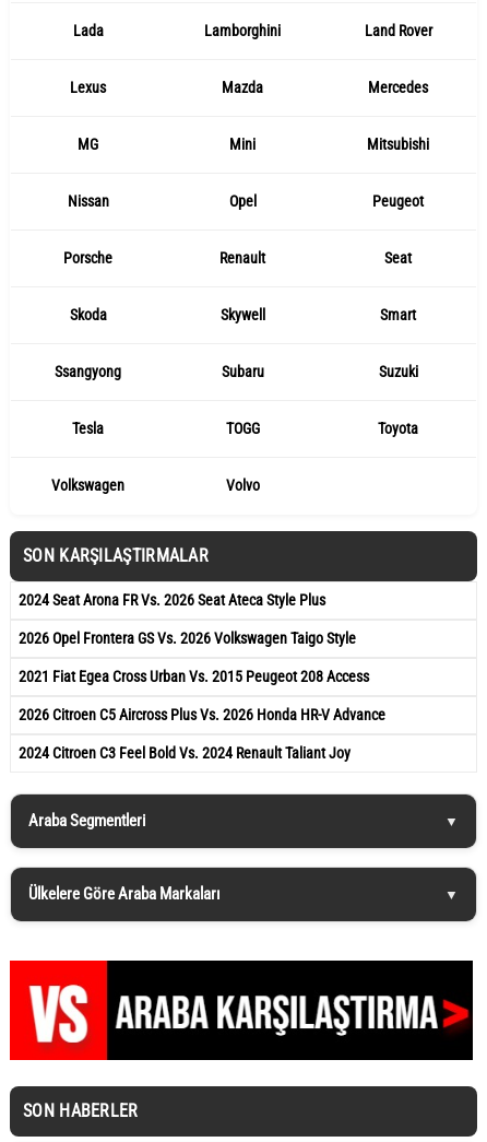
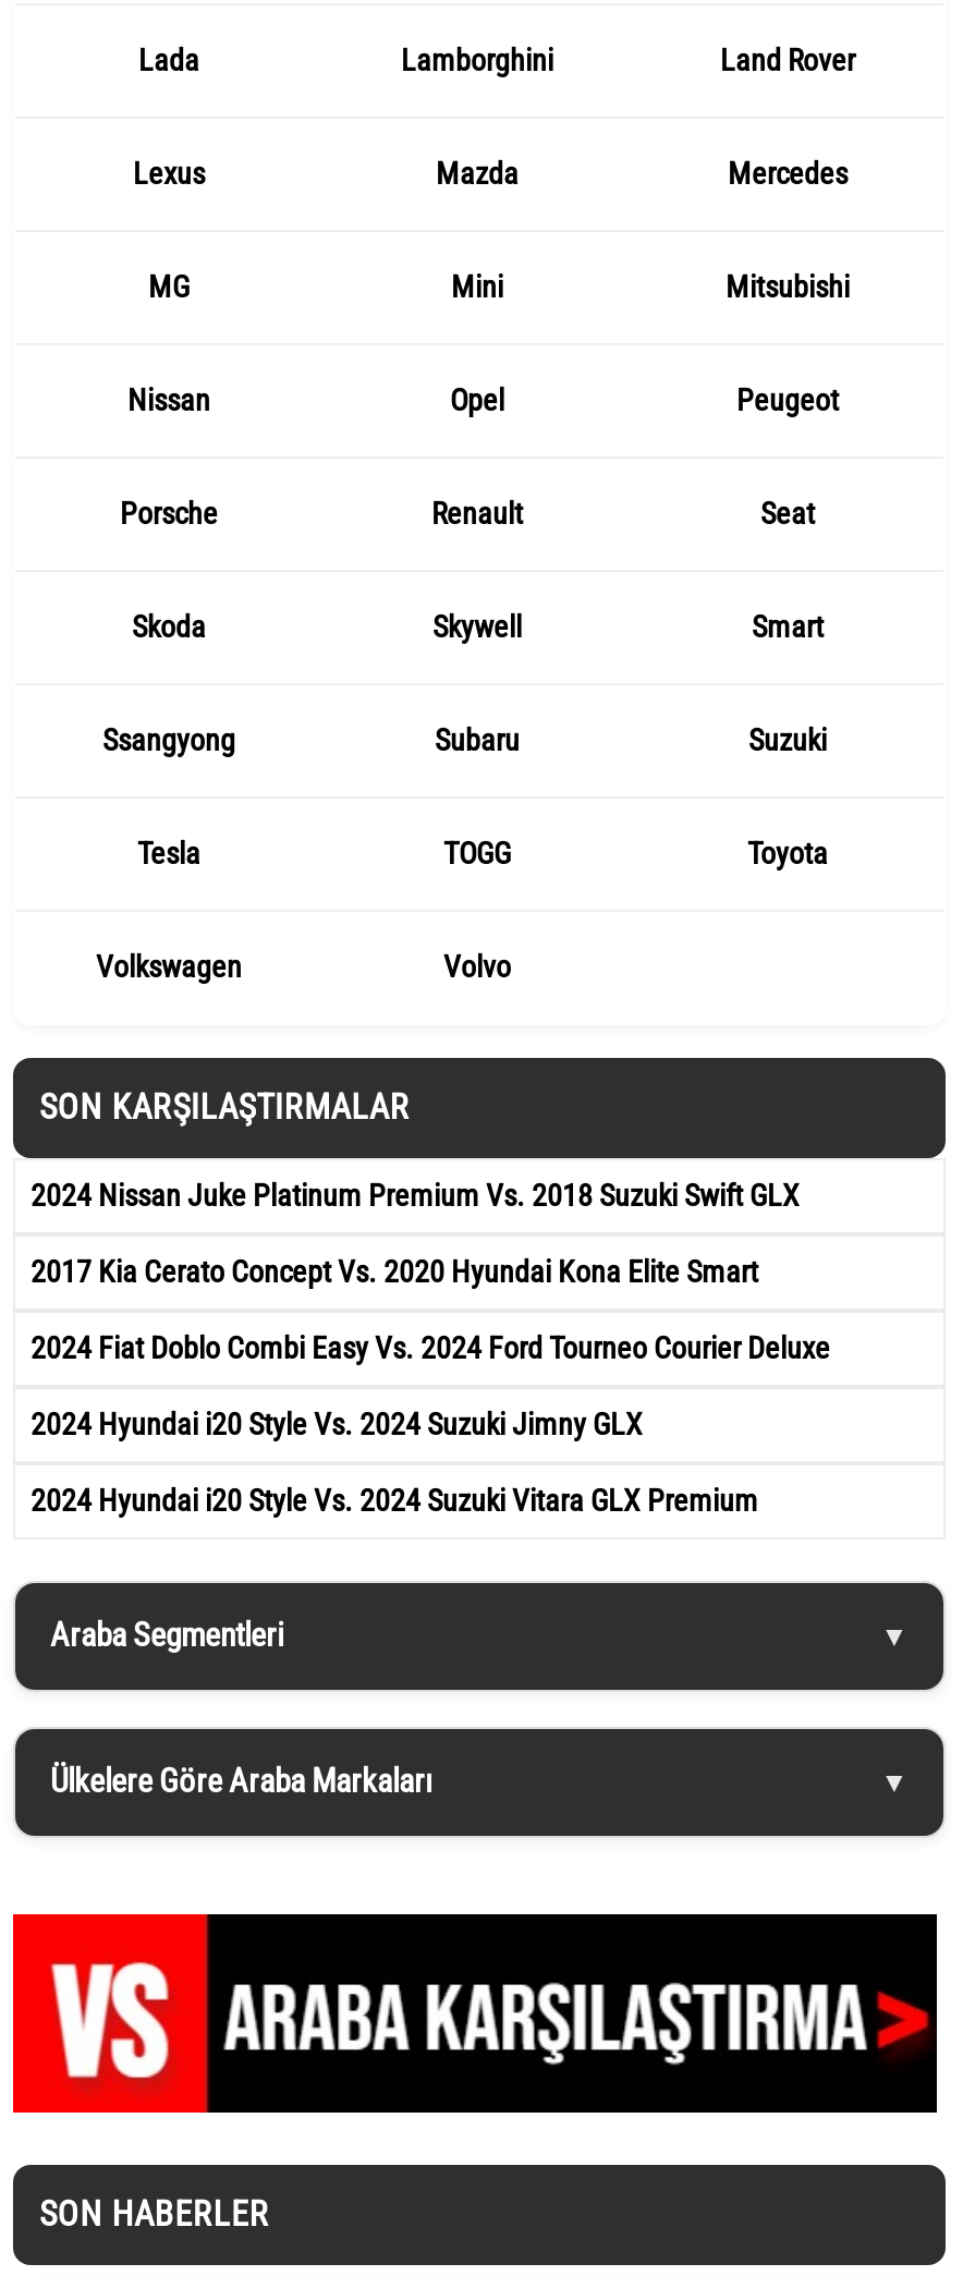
- 2024 Seat Arona FR Vs. 2026 Seat Ateca Style Plus
+ 2024 Nissan Juke Platinum Premium Vs. 2018 Suzuki Swift GLX

- 2026 Opel Frontera GS Vs. 2026 Volkswagen Taigo Style
+ 2017 Kia Cerato Concept Vs. 2020 Hyundai Kona Elite Smart

- 2021 Fiat Egea Cross Urban Vs. 2015 Peugeot 208 Access
+ 2024 Fiat Doblo Combi Easy Vs. 2024 Ford Tourneo Courier Deluxe

- 2026 Citroen C5 Aircross Plus Vs. 2026 Honda HR-V Advance
+ 2024 Hyundai i20 Style Vs. 2024 Suzuki Jimny GLX

- 2024 Citroen C3 Feel Bold Vs. 2024 Renault Taliant Joy
+ 2024 Hyundai i20 Style Vs. 2024 Suzuki Vitara GLX Premium
